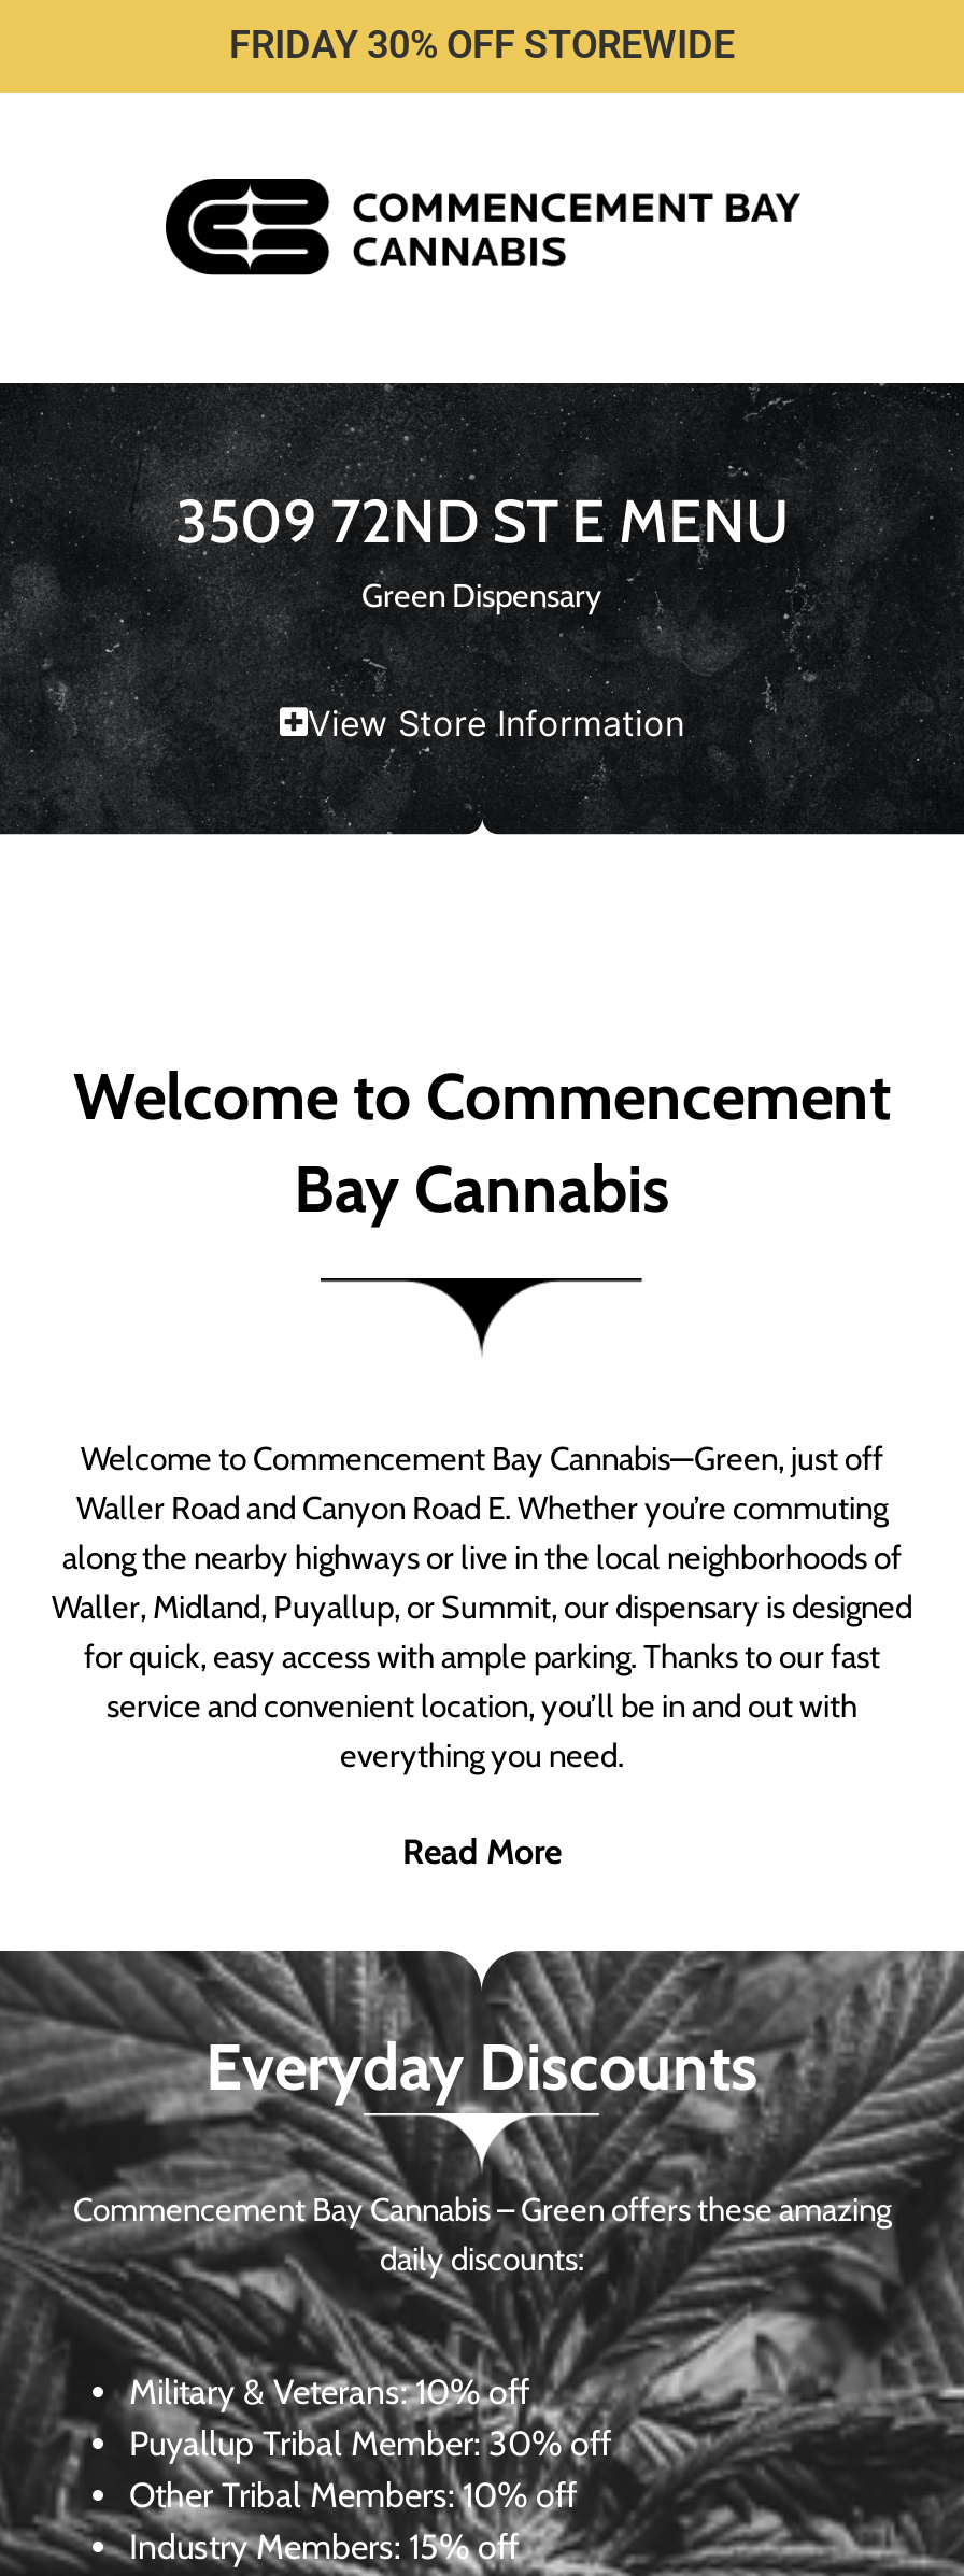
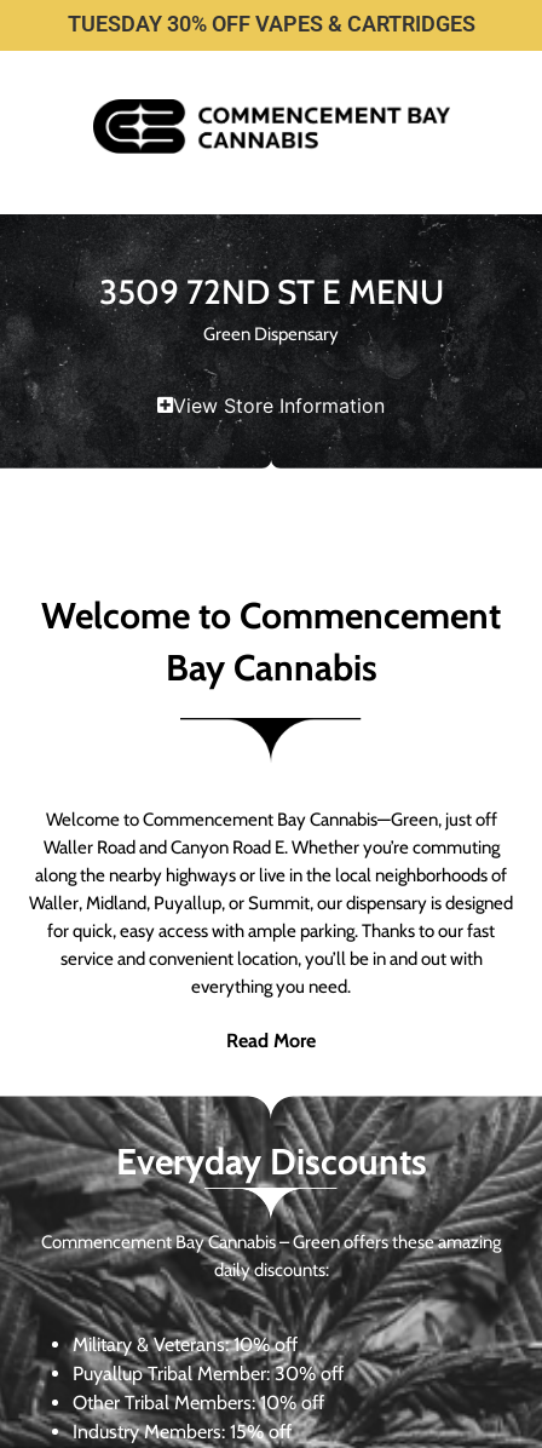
- FRIDAY 30% OFF STOREWIDE
+ TUESDAY 30% OFF VAPES & CARTRIDGES
